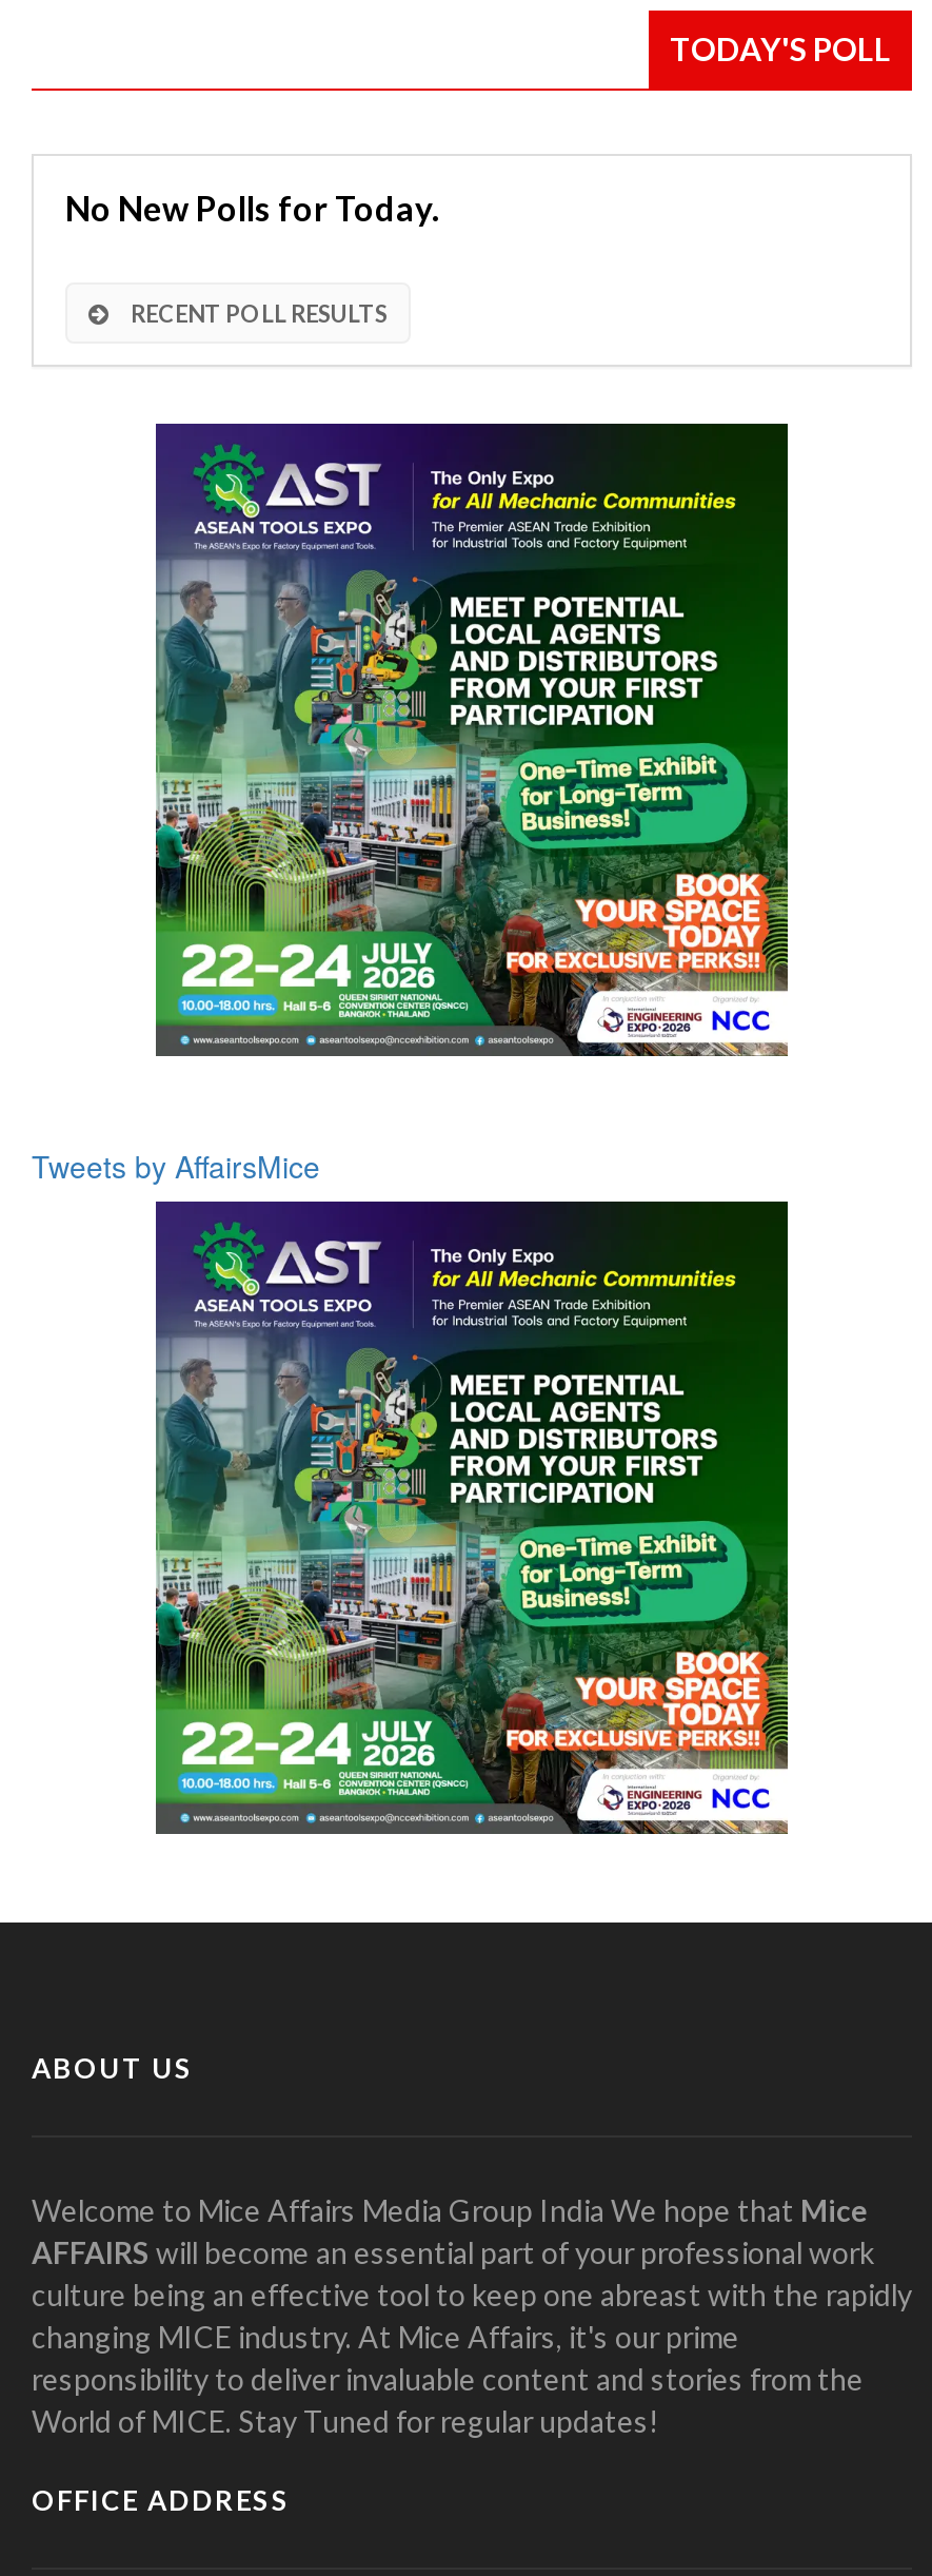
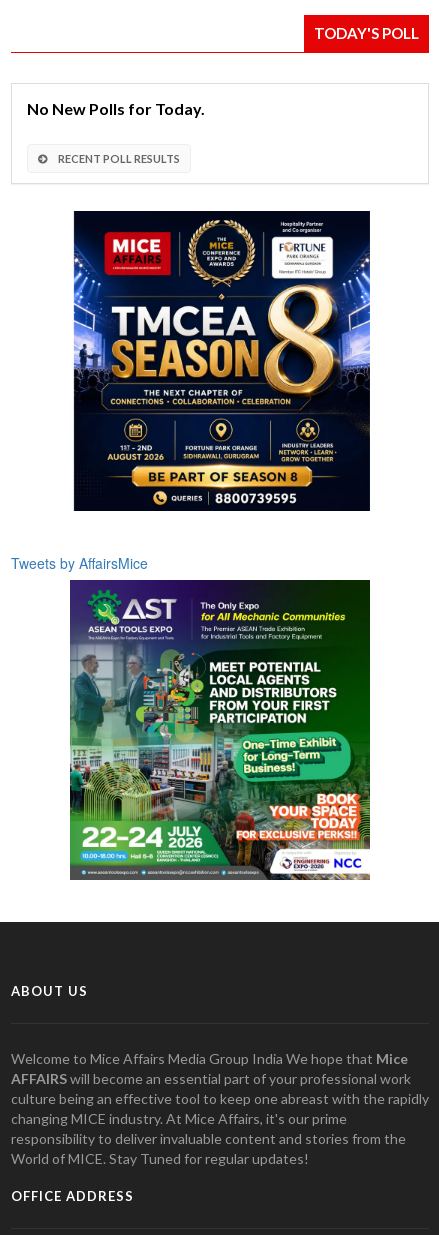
- [image]
+ [image]
